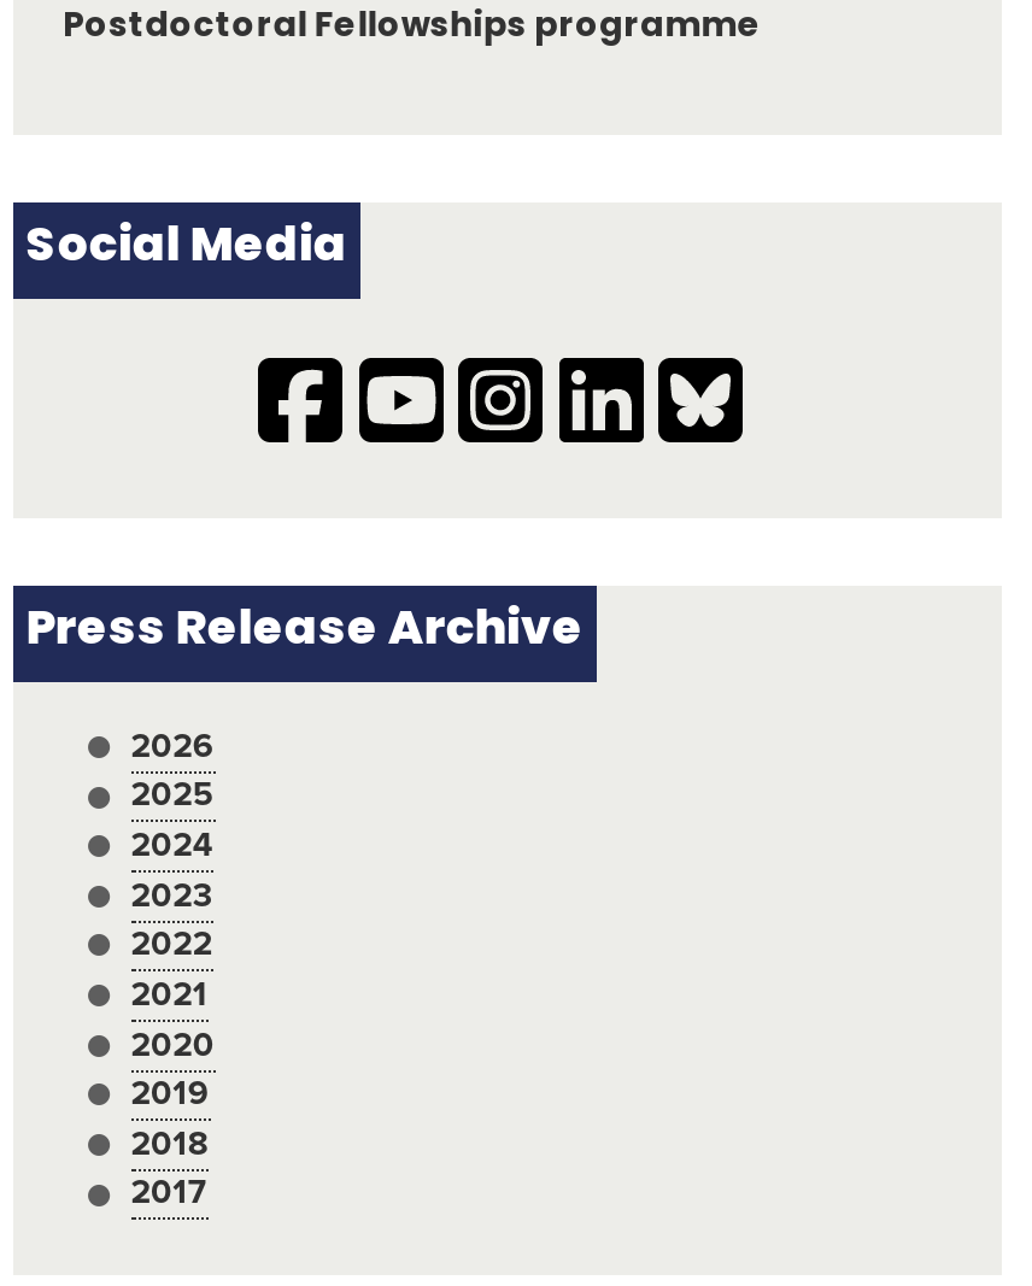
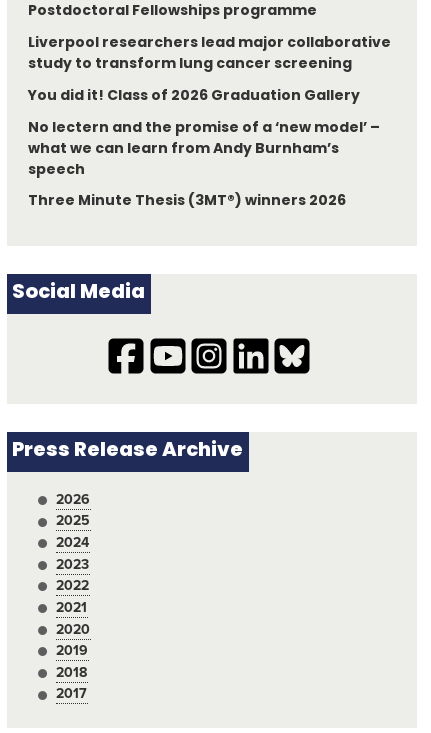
+ Liverpool researchers lead major collaborative
+ study to transform lung cancer screening
+ You did it! Class of 2026 Graduation Gallery
+ No lectern and the promise of a ‘new model’ –
+ what we can learn from Andy Burnham’s
+ speech
+ Three Minute Thesis (3MT®) winners 2026
